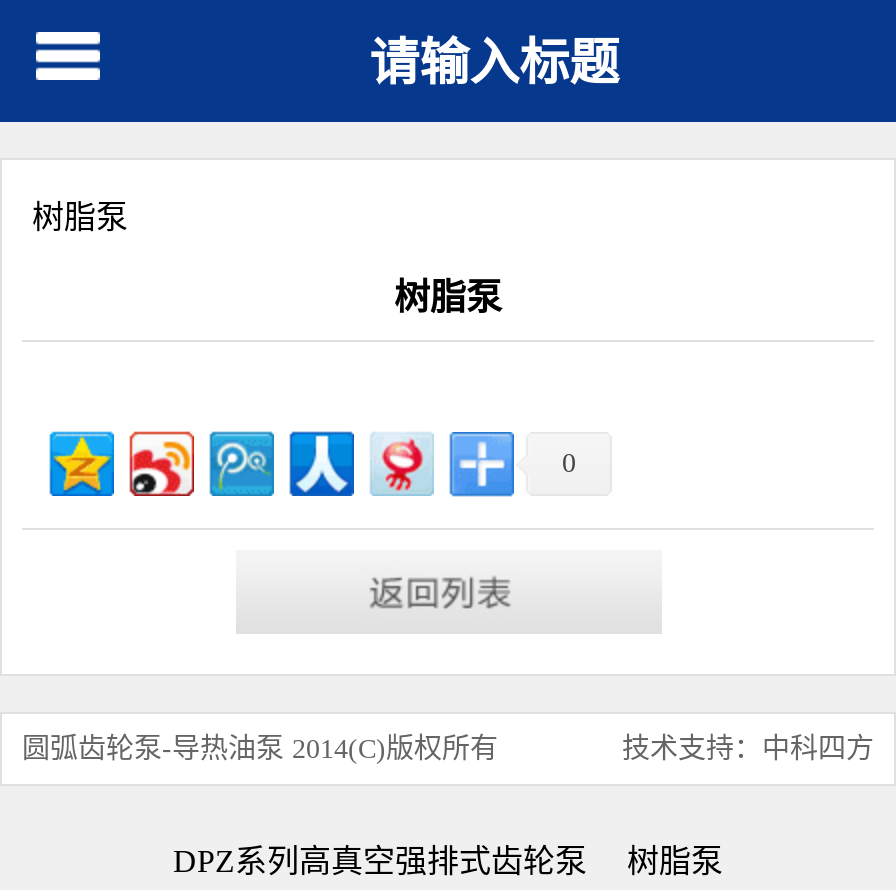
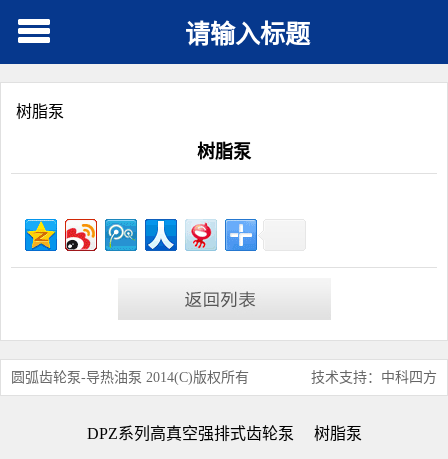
- 0
